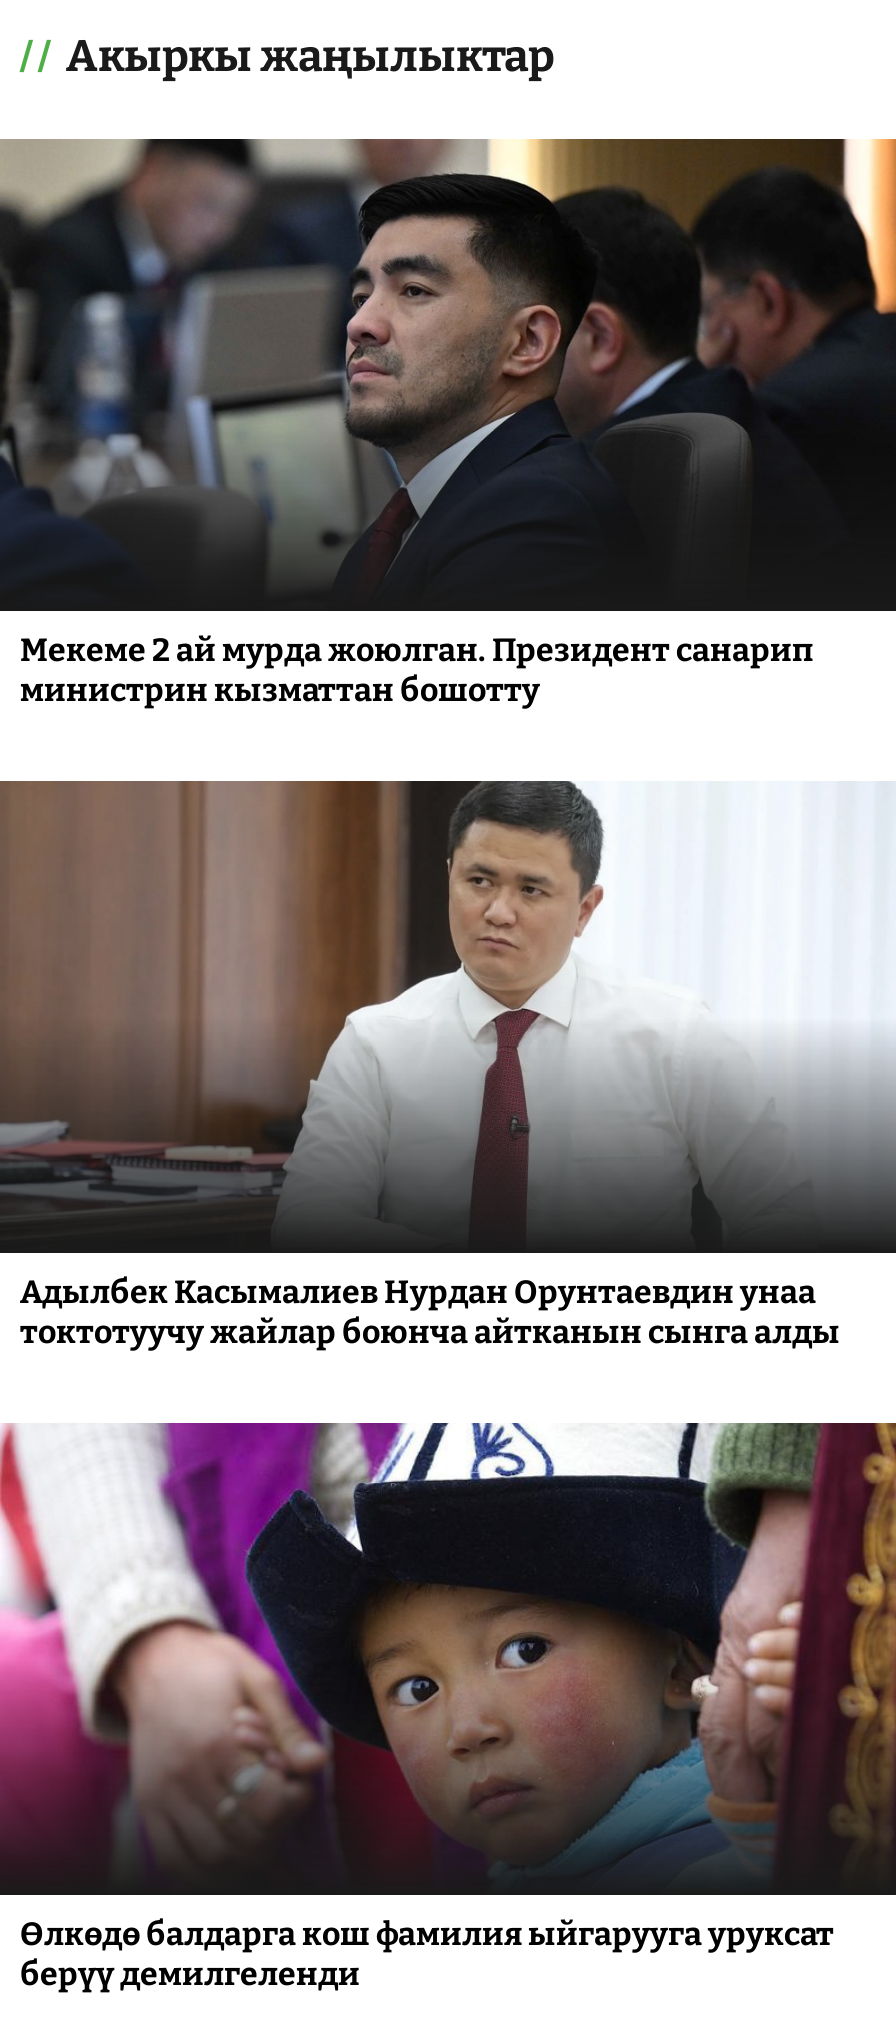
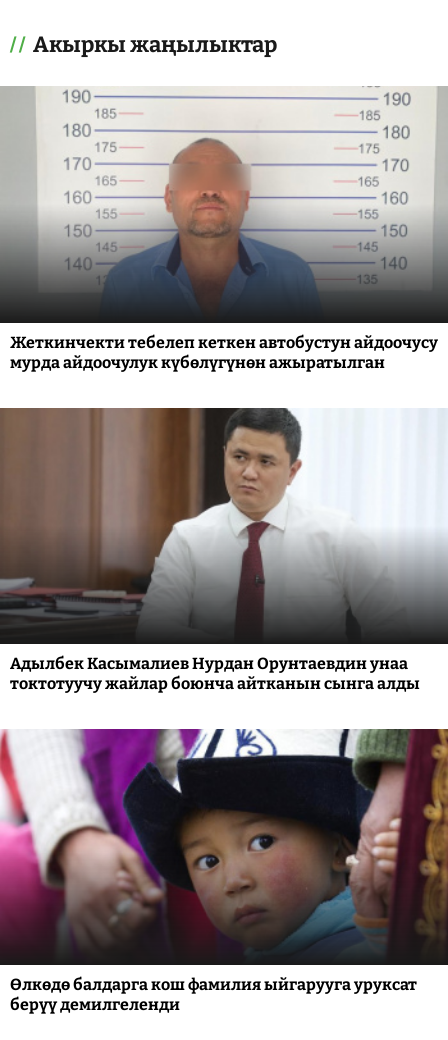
- [image]
- Мекеме 2 ай мурда жоюлган. Президент санарип
- министрин кызматтан бошотту
+ [image]
+ Жеткинчекти тебелеп кеткен автобустун айдоочусу
+ мурда айдоочулук күбөлүгүнөн ажыратылган
